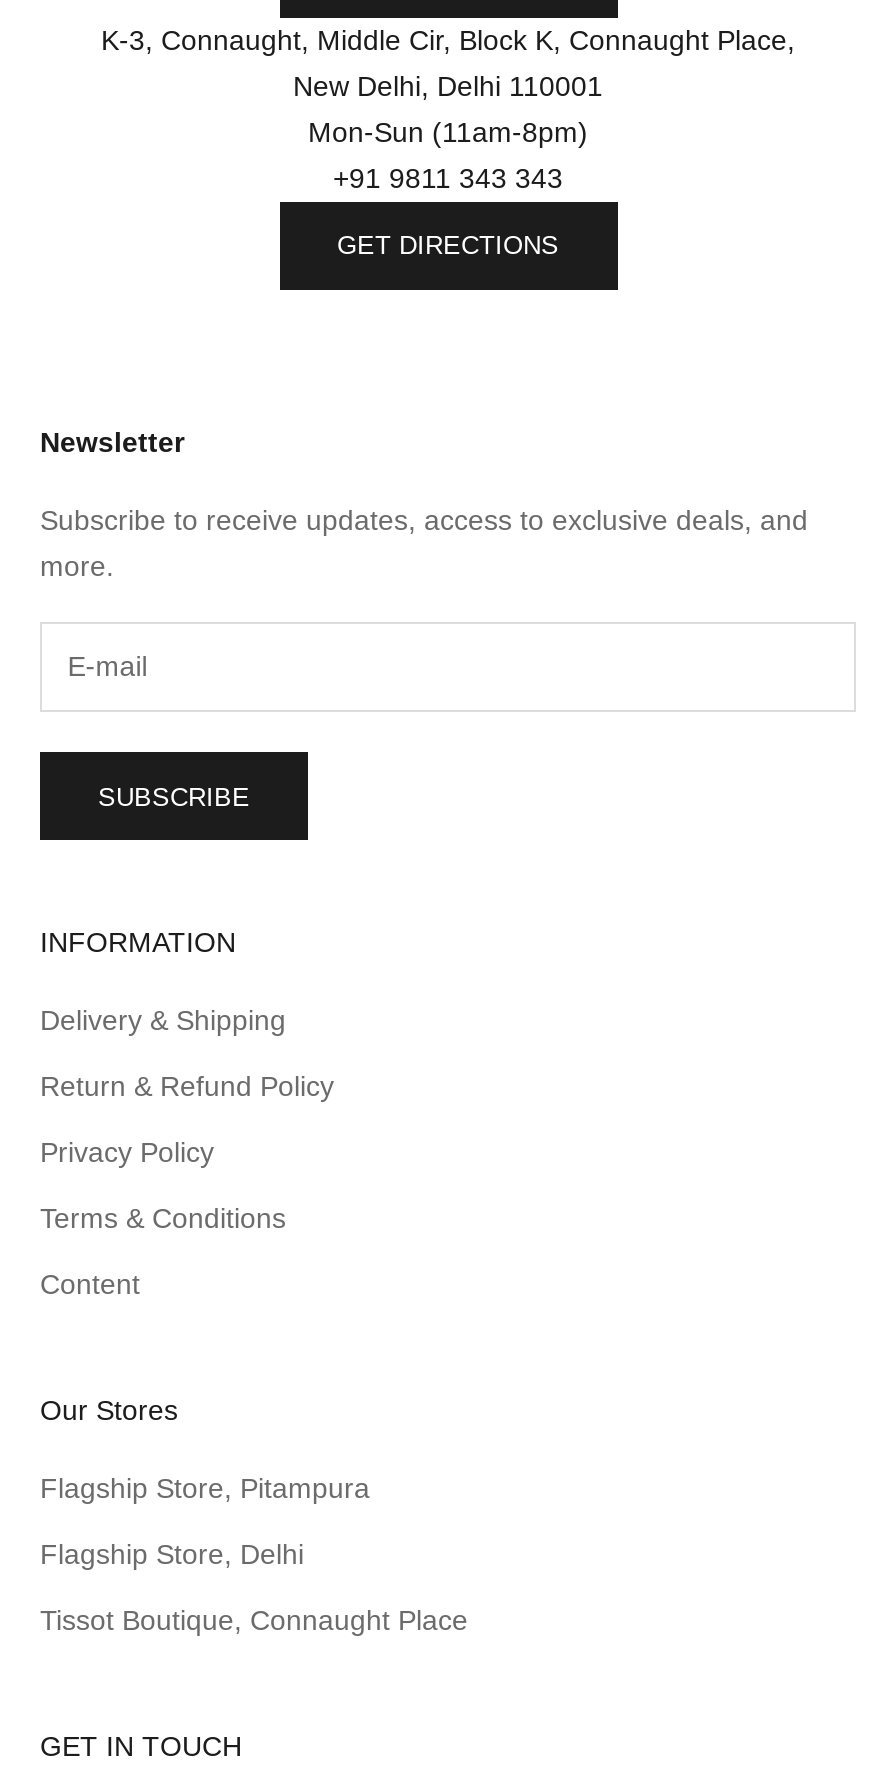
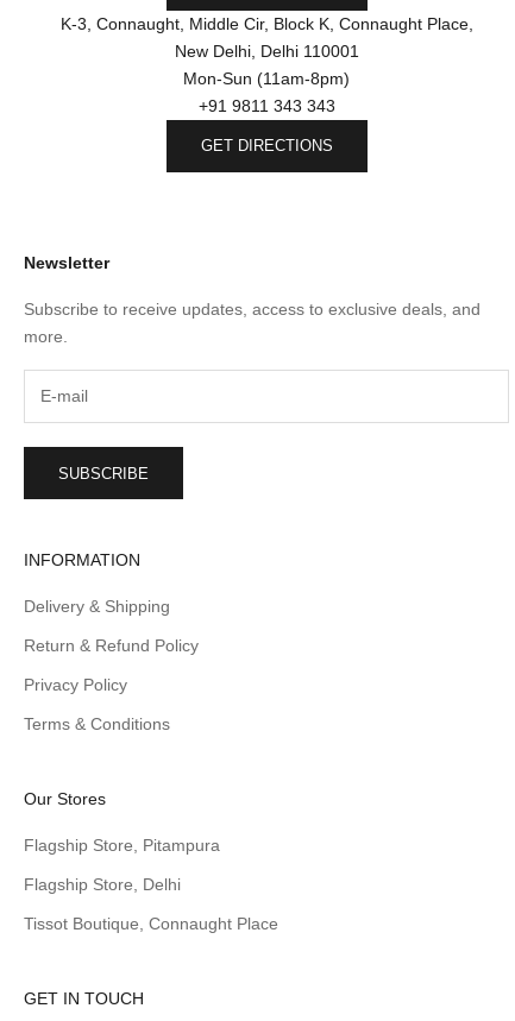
- Content
